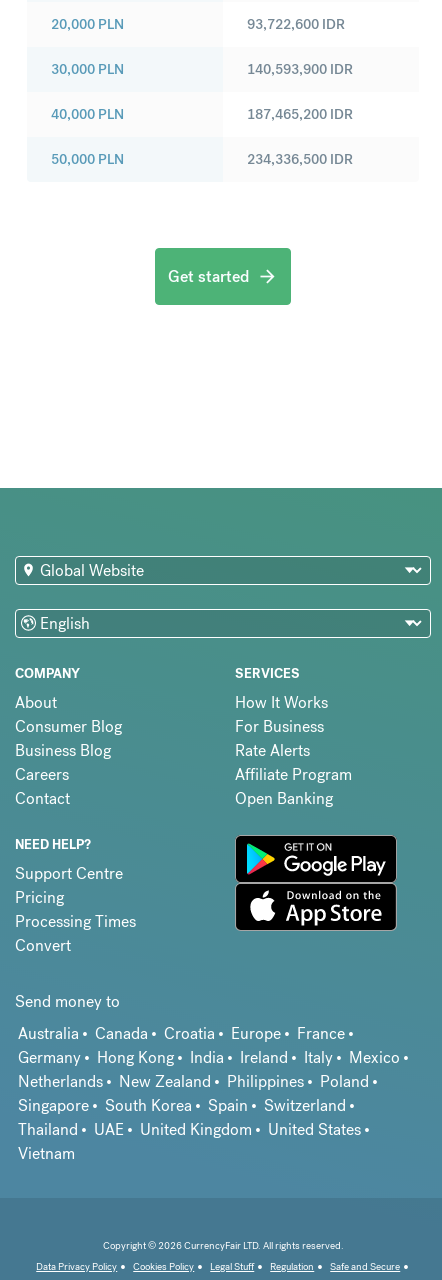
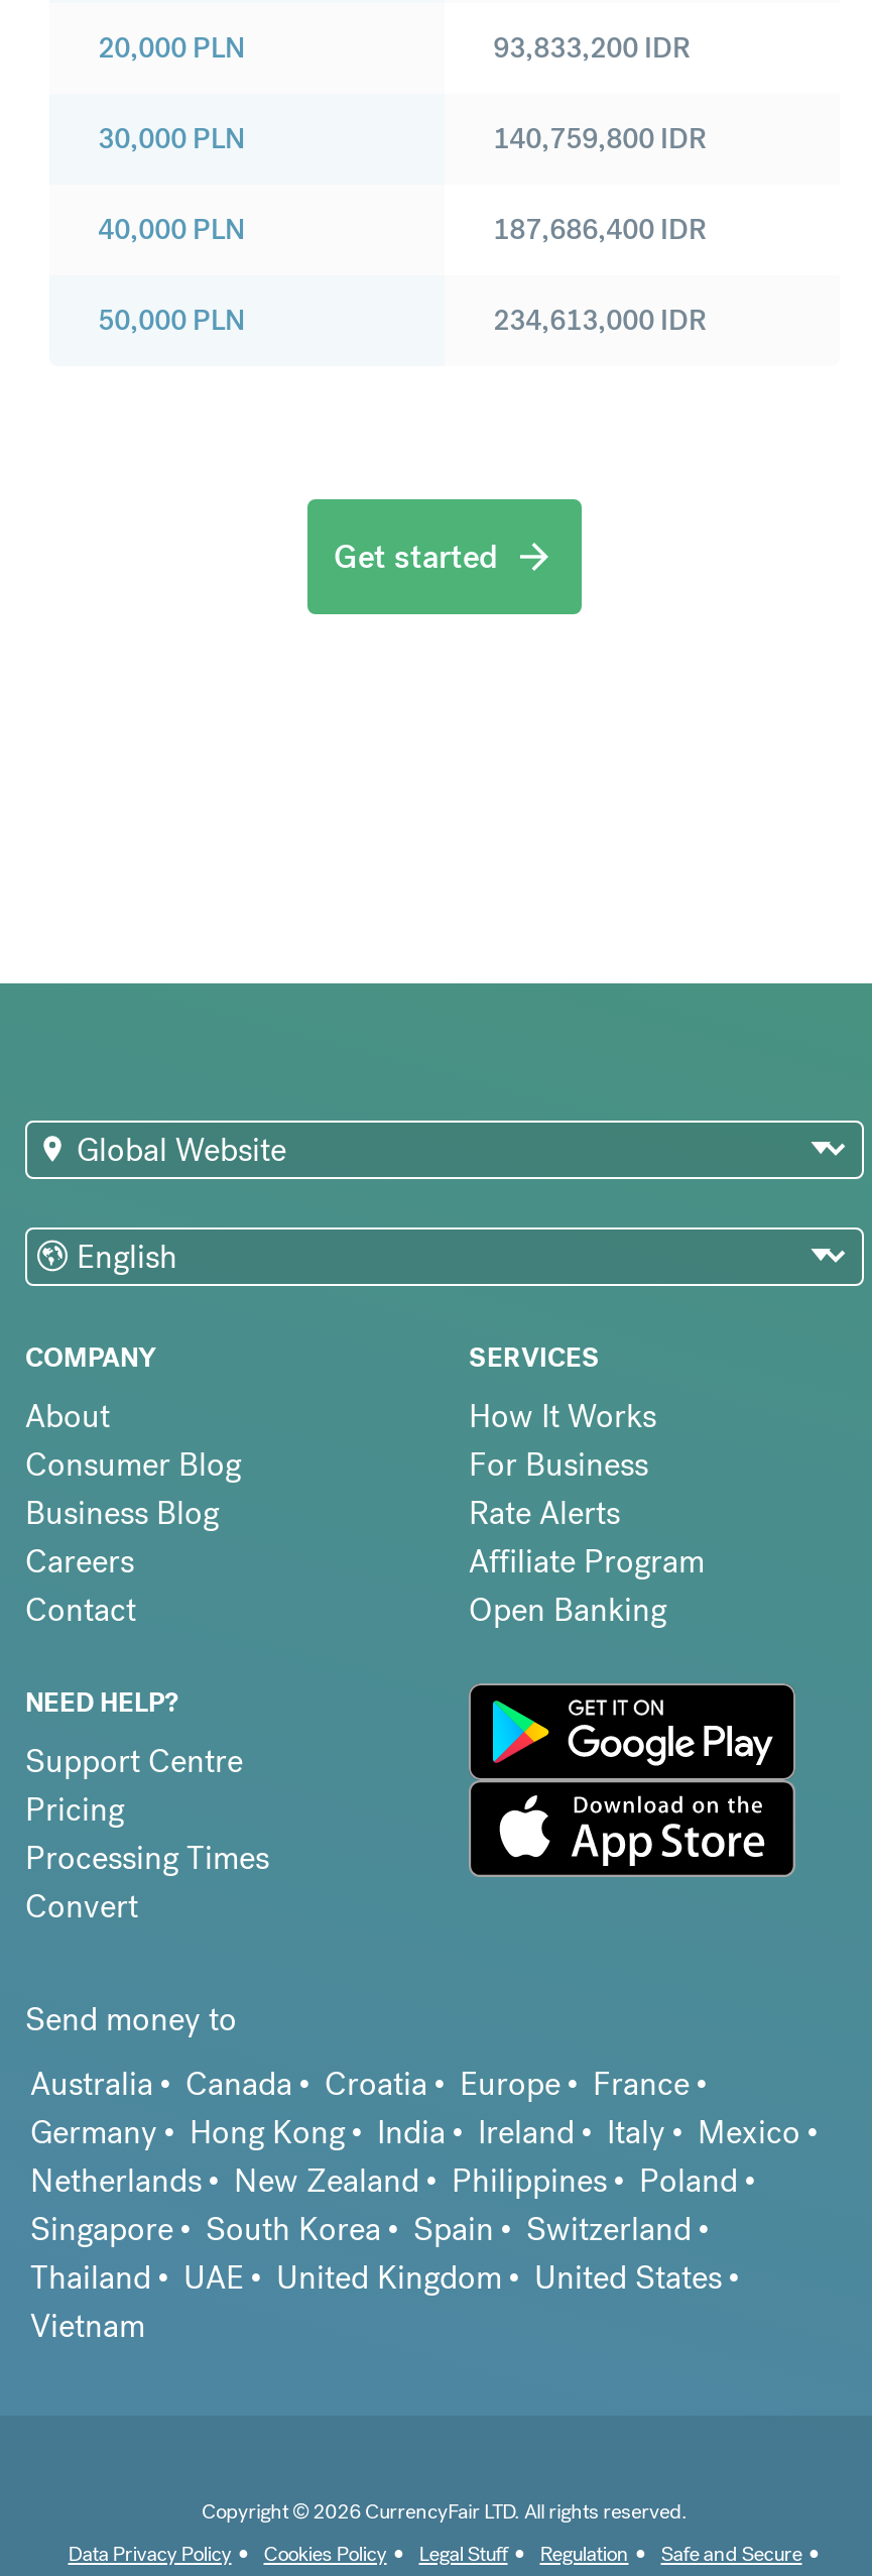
- 93,722,600 IDR
+ 93,833,200 IDR

- 140,593,900 IDR
+ 140,759,800 IDR

- 187,465,200 IDR
+ 187,686,400 IDR

- 234,336,500 IDR
+ 234,613,000 IDR
